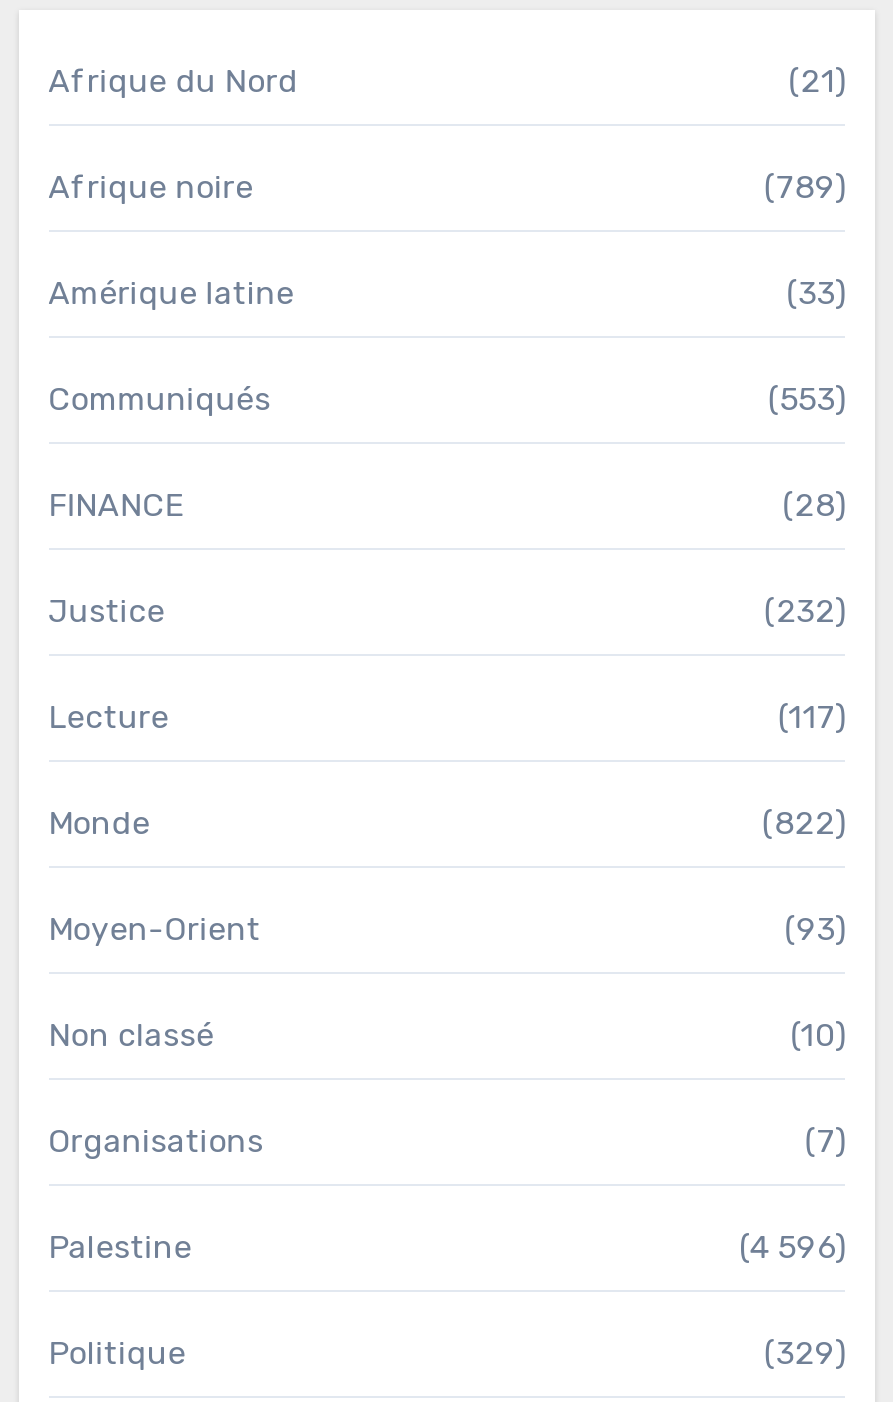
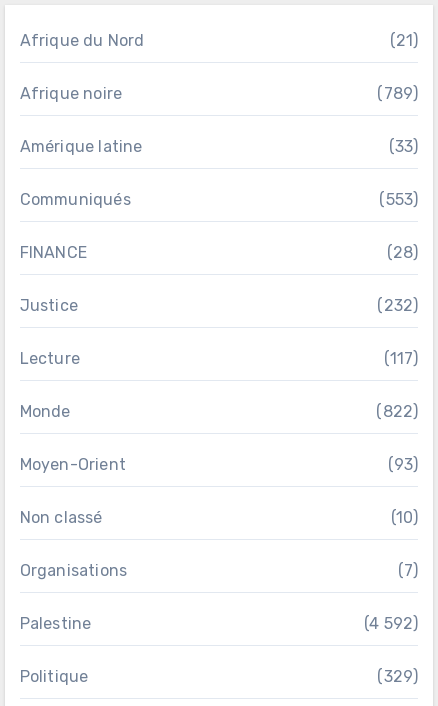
- (4 596)
+ (4 592)
